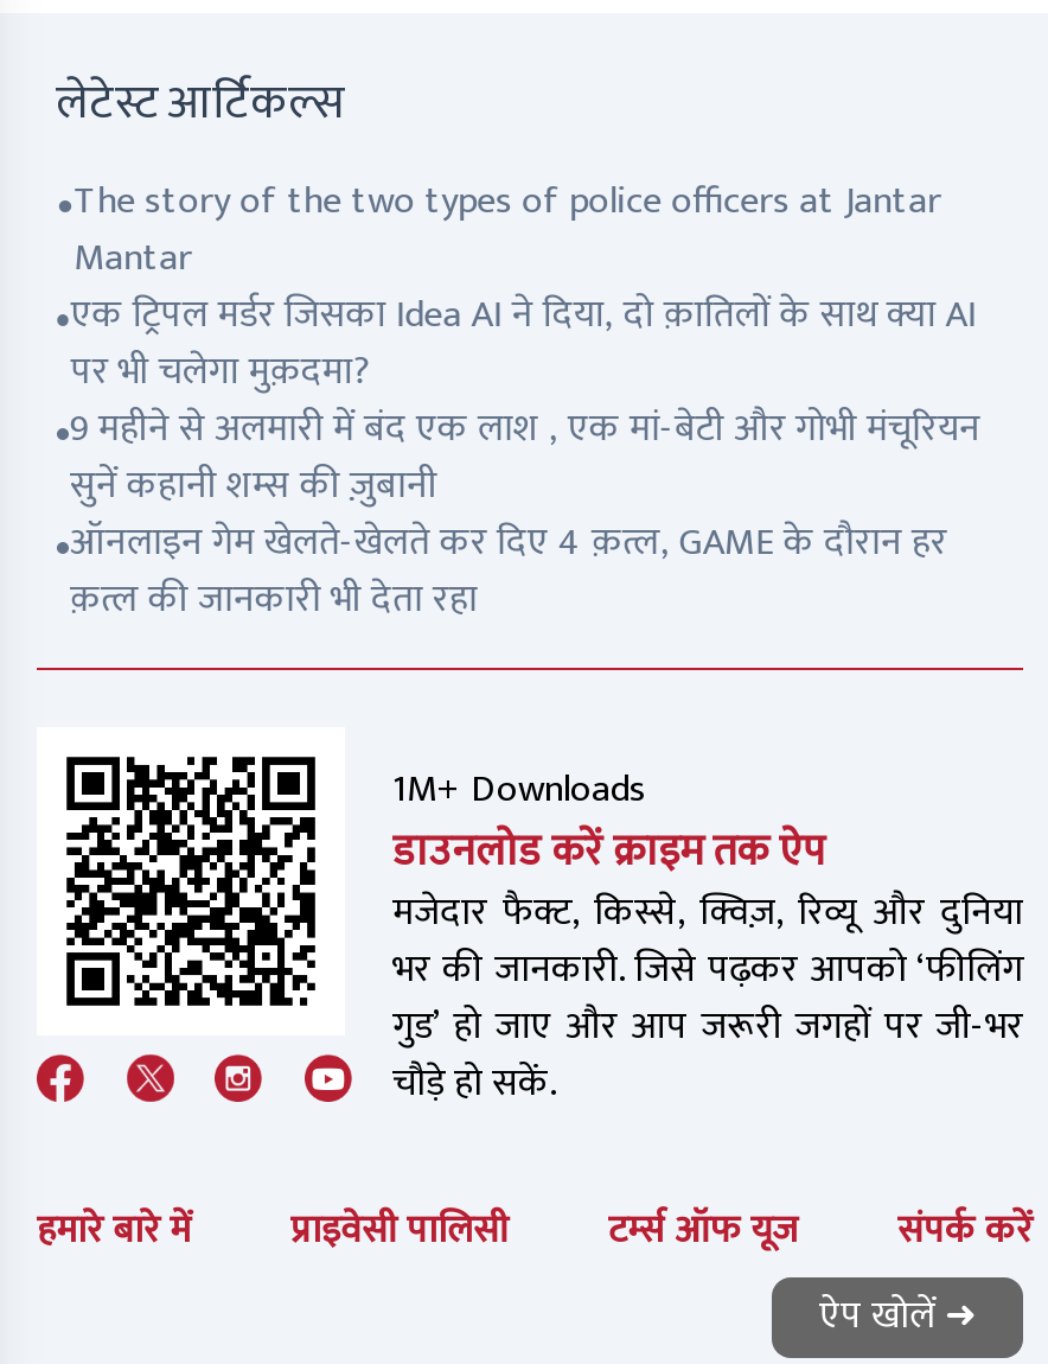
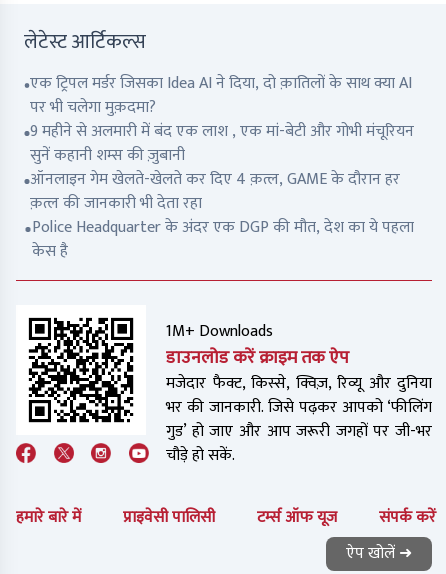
- The story of the two types of police officers at Jantar
- Mantar

moved up: एक ट्रिपल मर्डर जिसका Idea AI ने दिया, दो क़ातिलों के साथ क्या AI | पर भी चलेगा मुक़दमा? | 9 महीने से अलमारी में बंद एक लाश , एक मां-बेटी और गोभी मंचूरियन | सुनें कहानी शम्स की ज़ुबानी | ऑनलाइन गेम खेलते-खेलते कर दिए 4 क़त्ल, GAME के दौरान हर | क़त्ल की जानकारी भी देता रहा

+ Police Headquarter के अंदर एक DGP की मौत, देश का ये पहला
+ केस है
